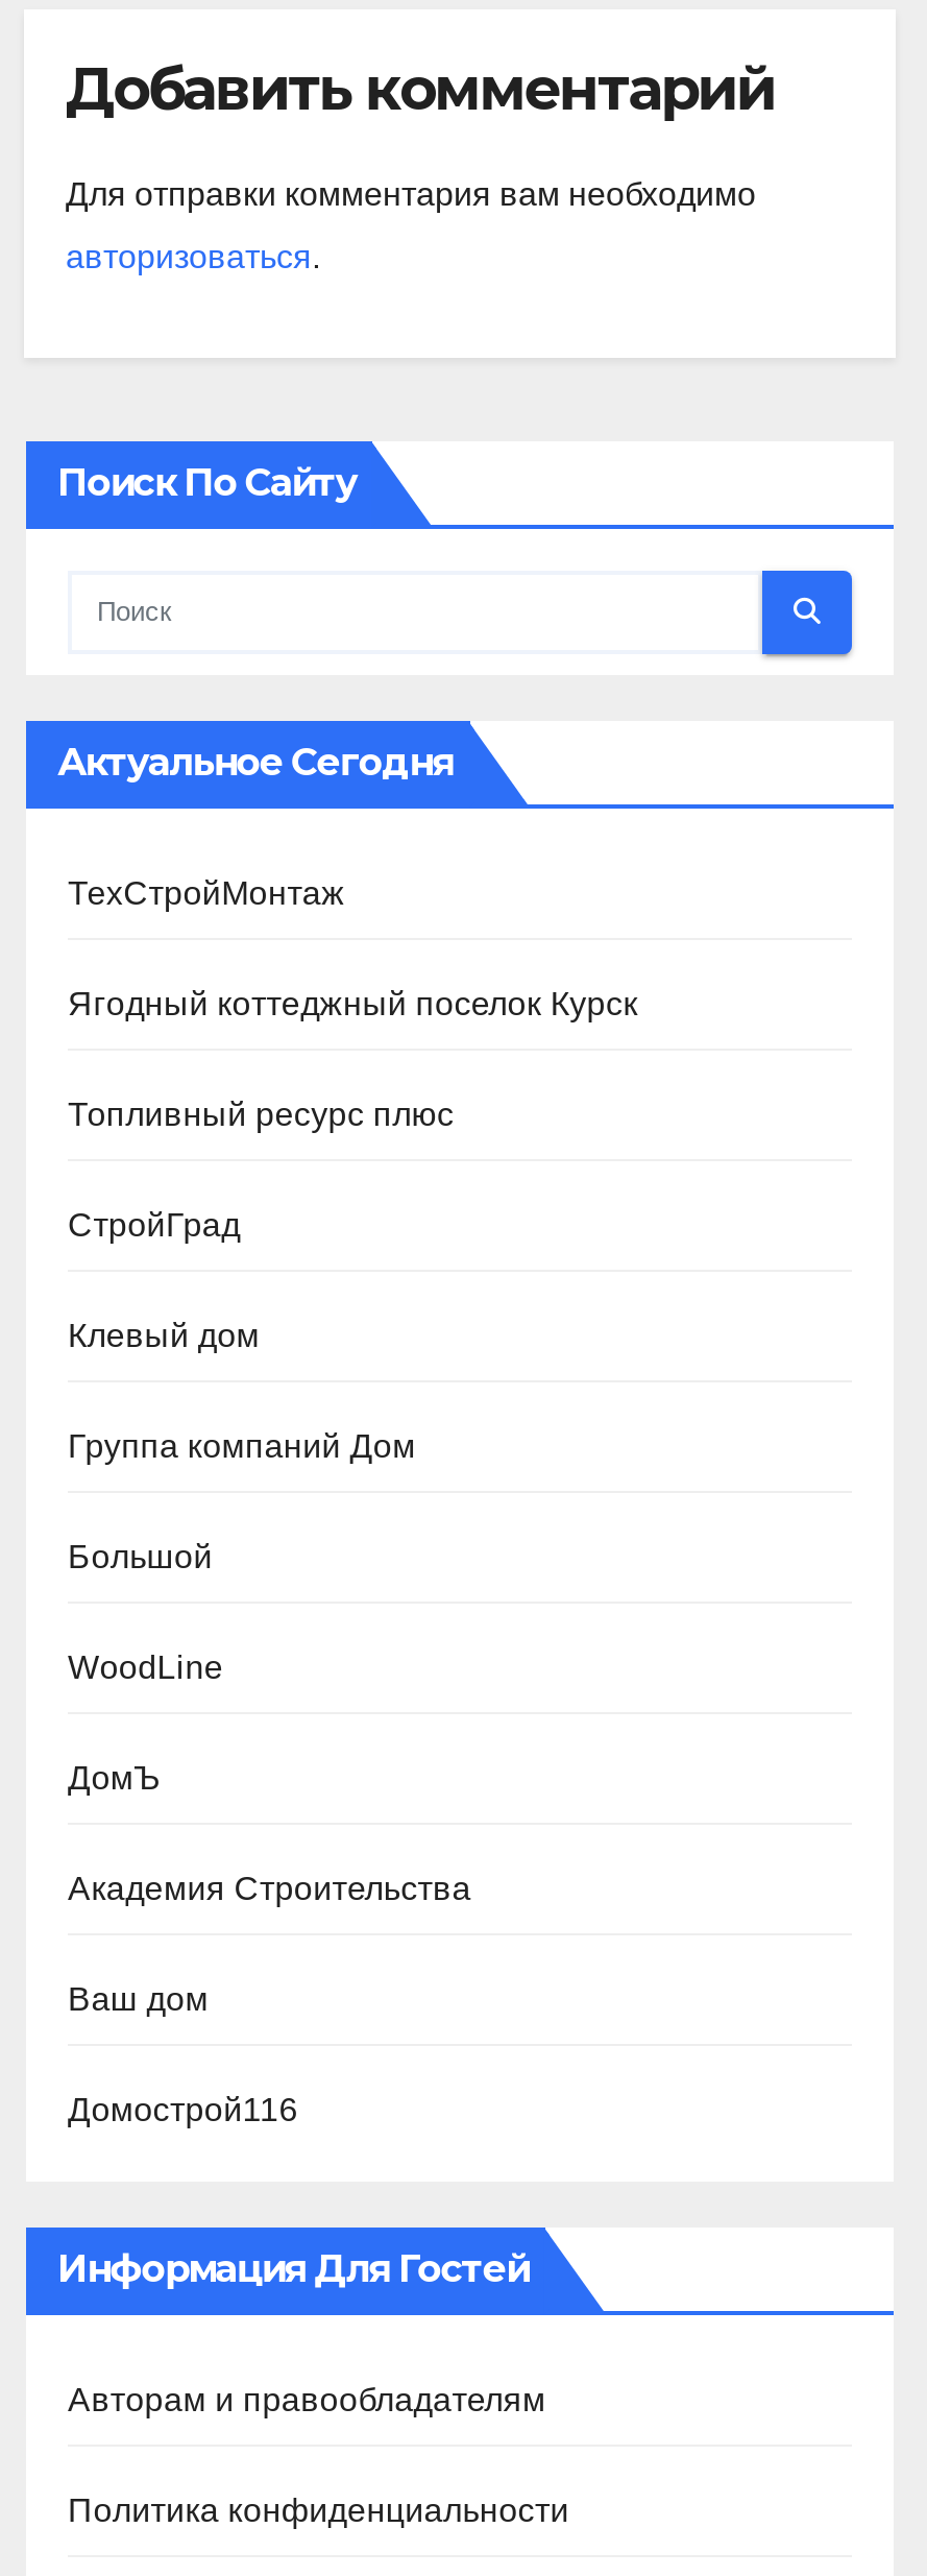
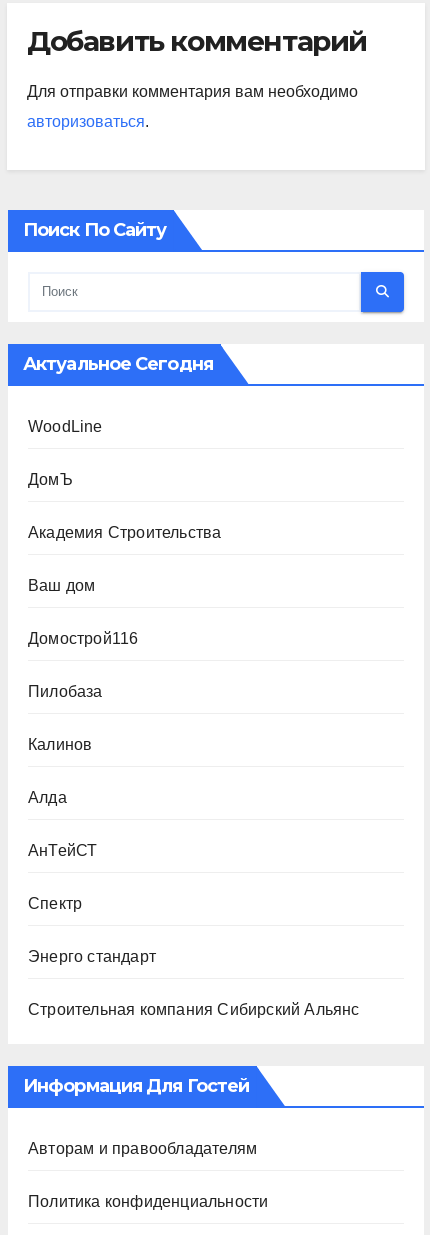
- ТехСтройМонтаж
- Ягодный коттеджный поселок Курск
- Топливный ресурс плюс
- СтройГрад
- Клевый дом
- Группа компаний Дом
- Большой

moved up: WoodLine | ДомЪ | Академия Строительства | Ваш дом | Домострой116

+ Пилобаза
+ Калинов
+ Алда
+ АнТейСТ
+ Спектр
+ Энерго стандарт
+ Строительная компания Сибирский Альянс
